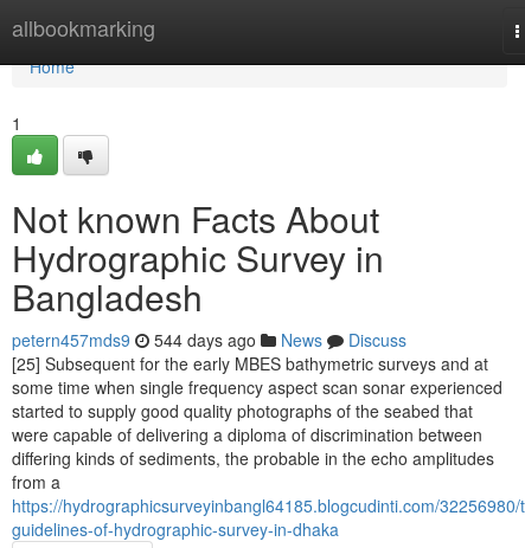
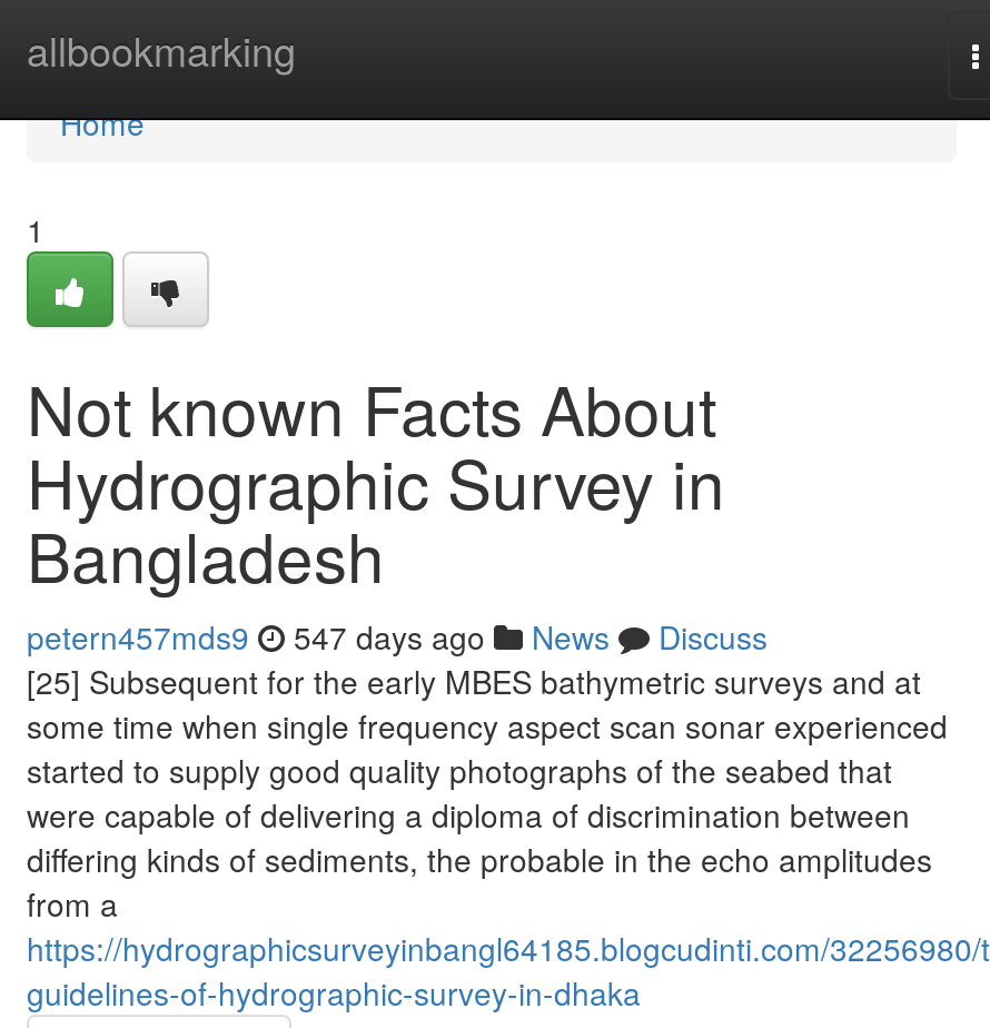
- petern457mds9 544 days ago News Discuss
+ petern457mds9 547 days ago News Discuss
